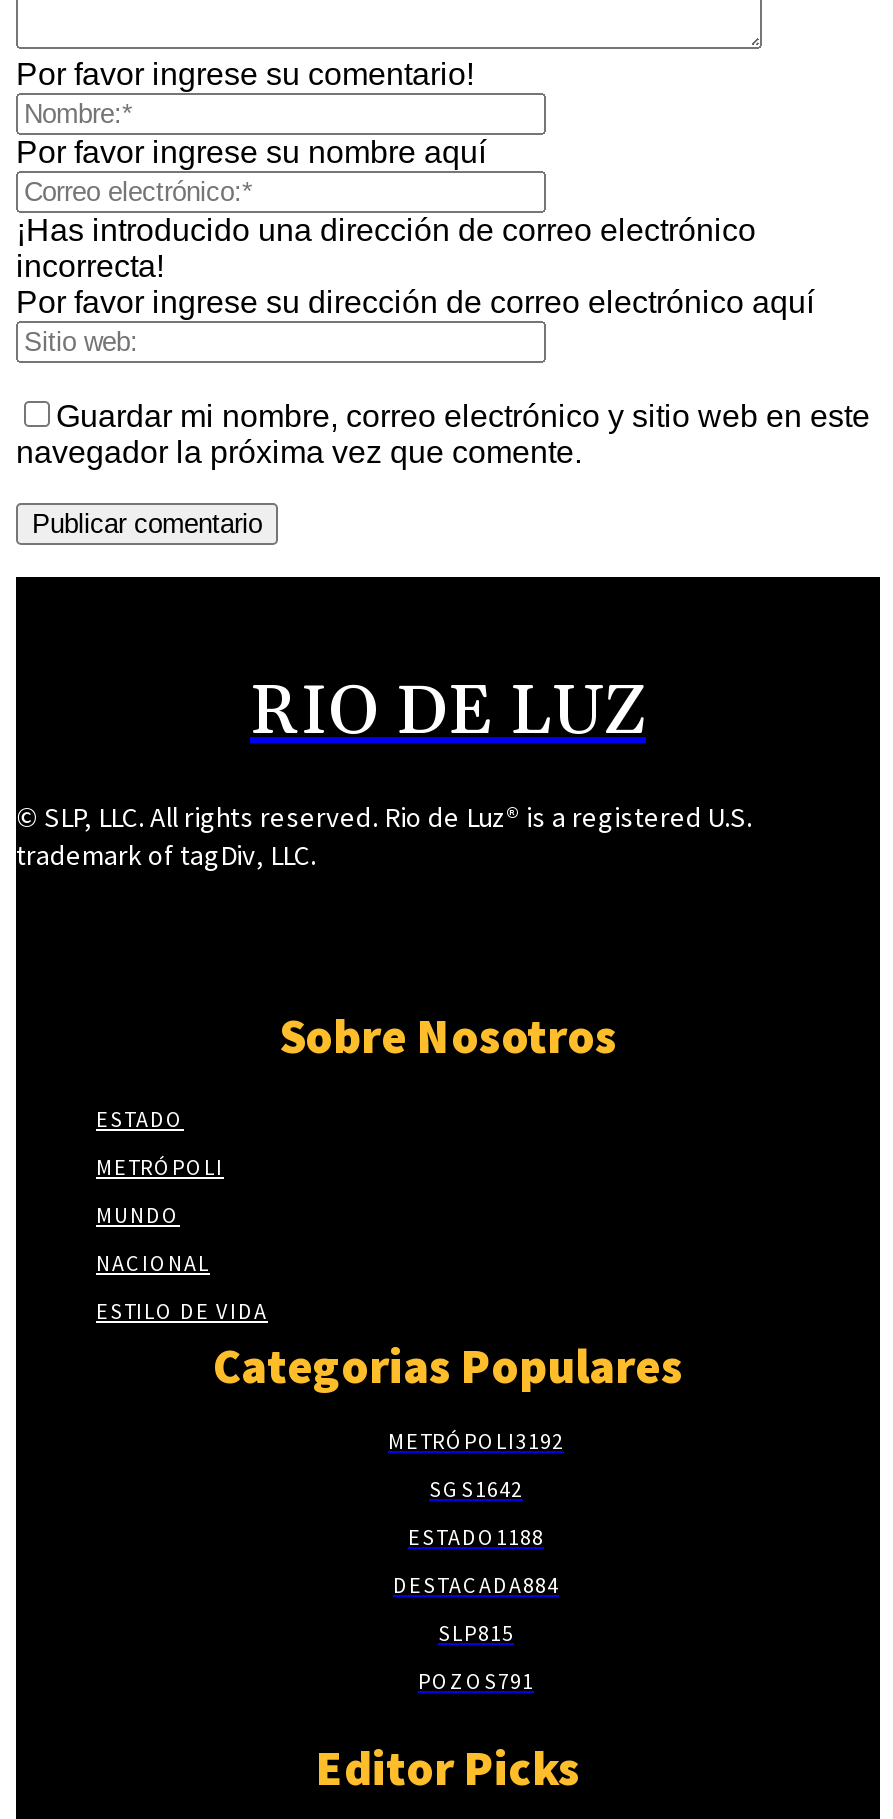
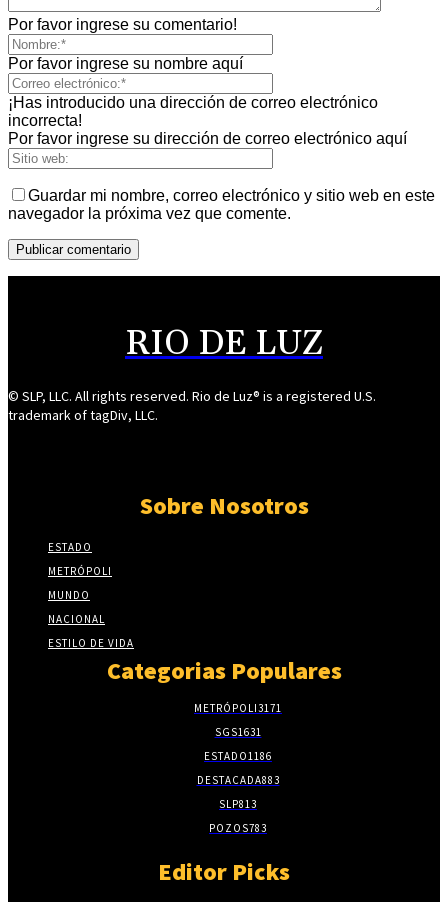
- METRÓPOLI3192
+ METRÓPOLI3171

- SGS 1642
+ SGS 1631

- ESTADO 1188
+ ESTADO 1186

- DESTACADA884
+ DESTACADA883

- SLP815
+ SLP813

- POZOS791
+ POZOS783
